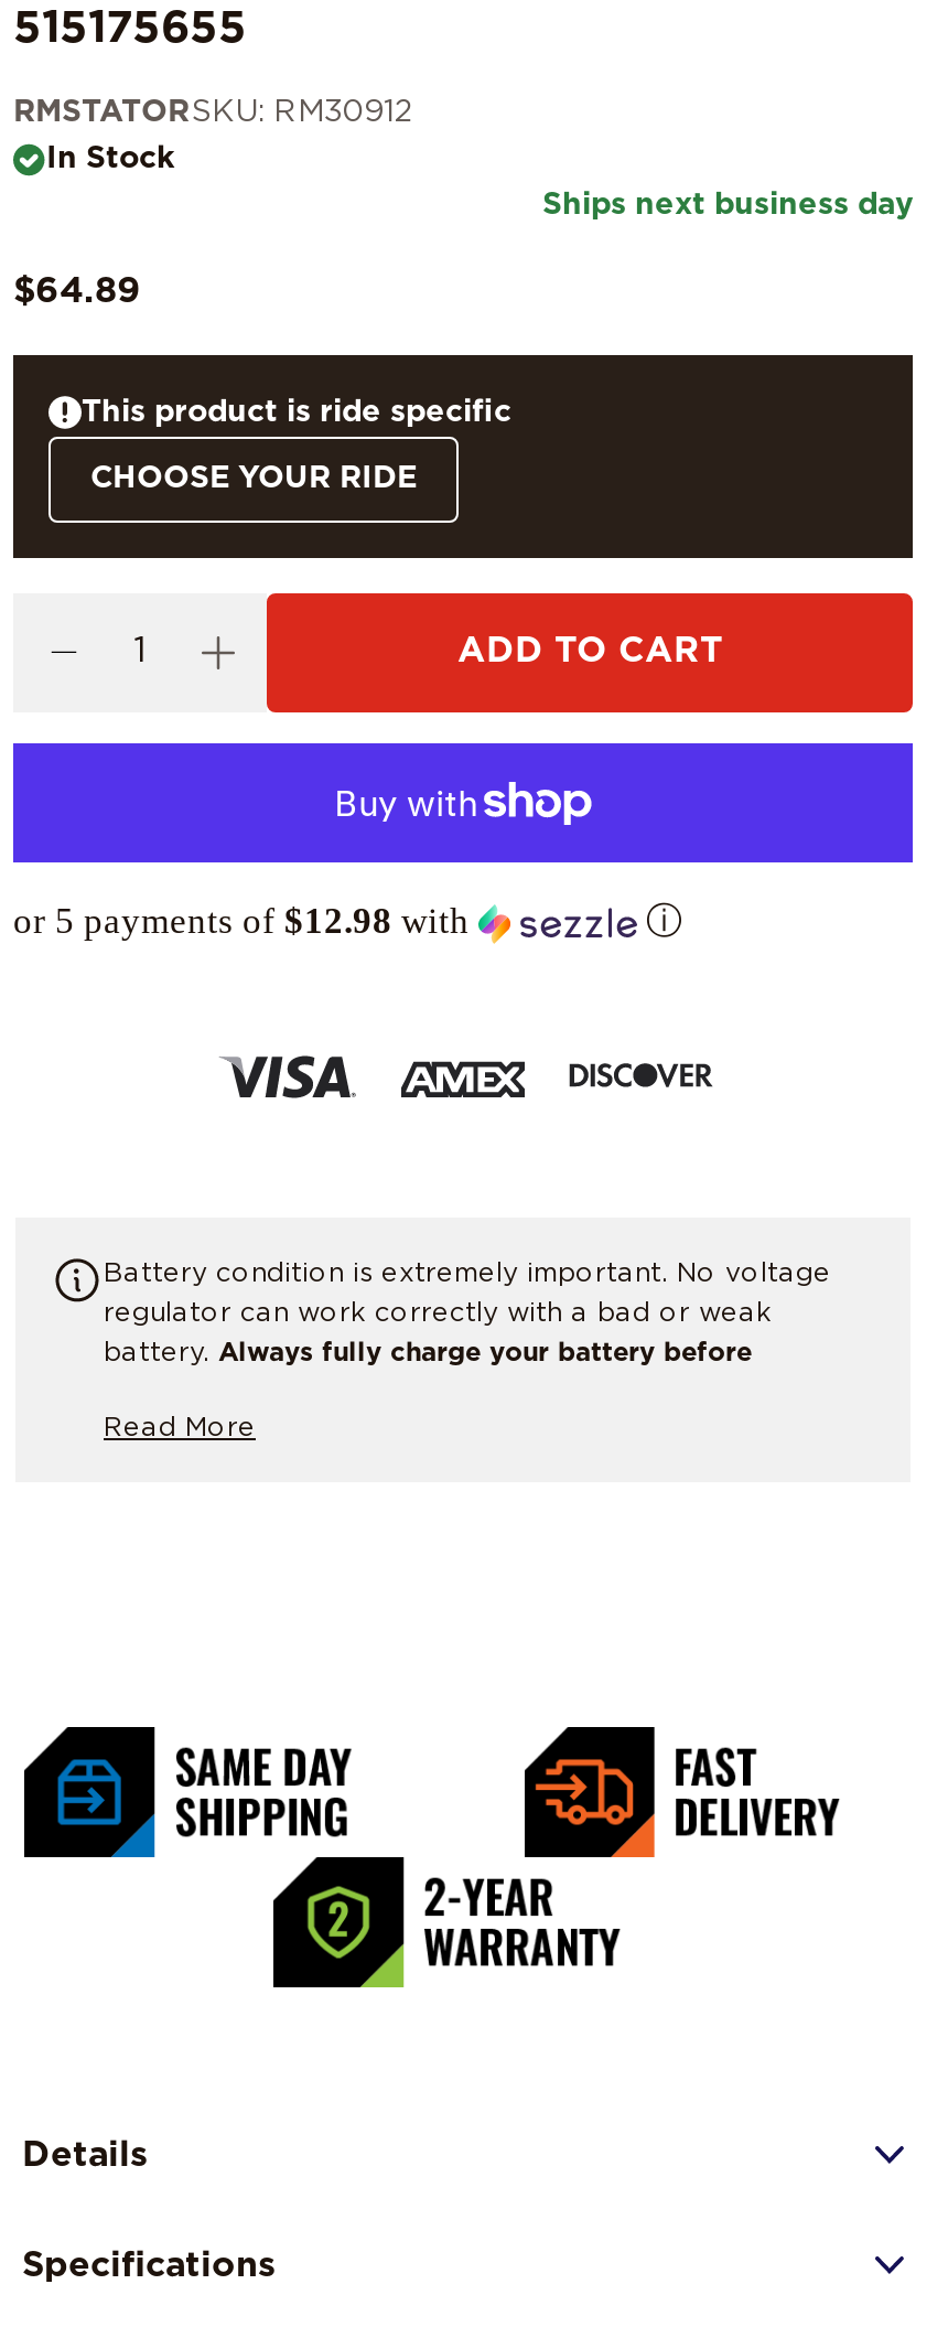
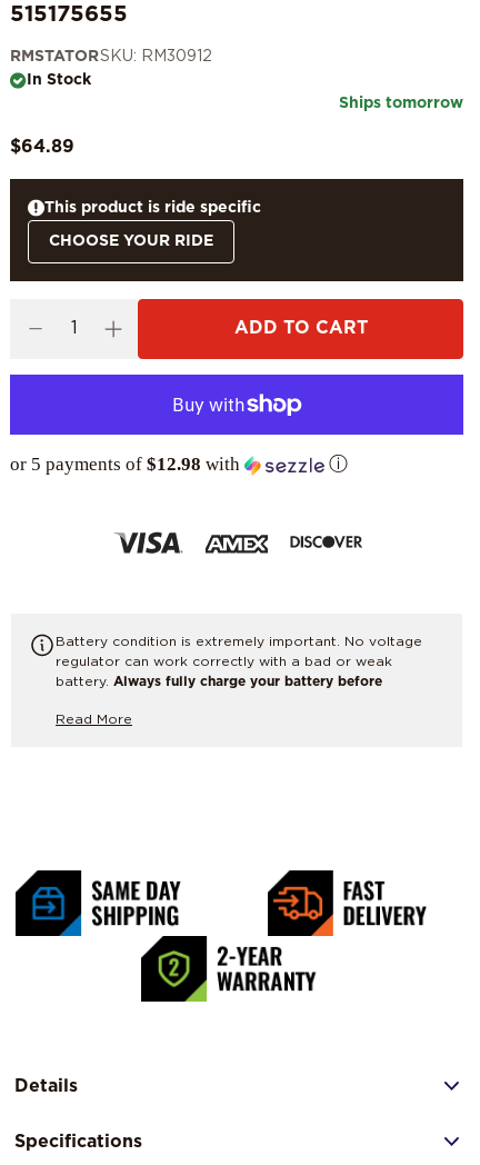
- Ships next business day
+ Ships tomorrow
